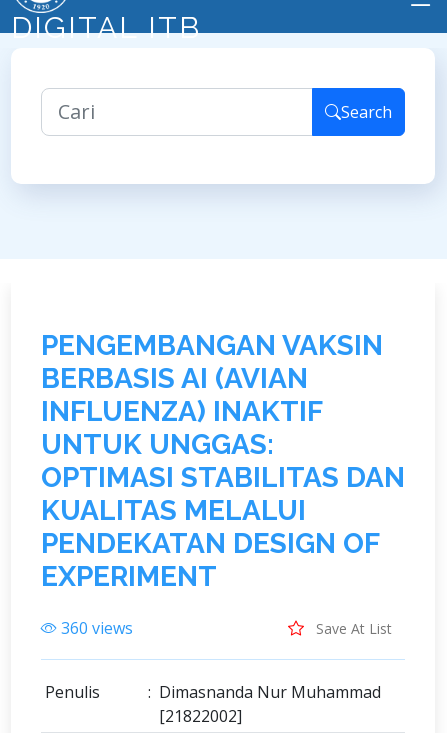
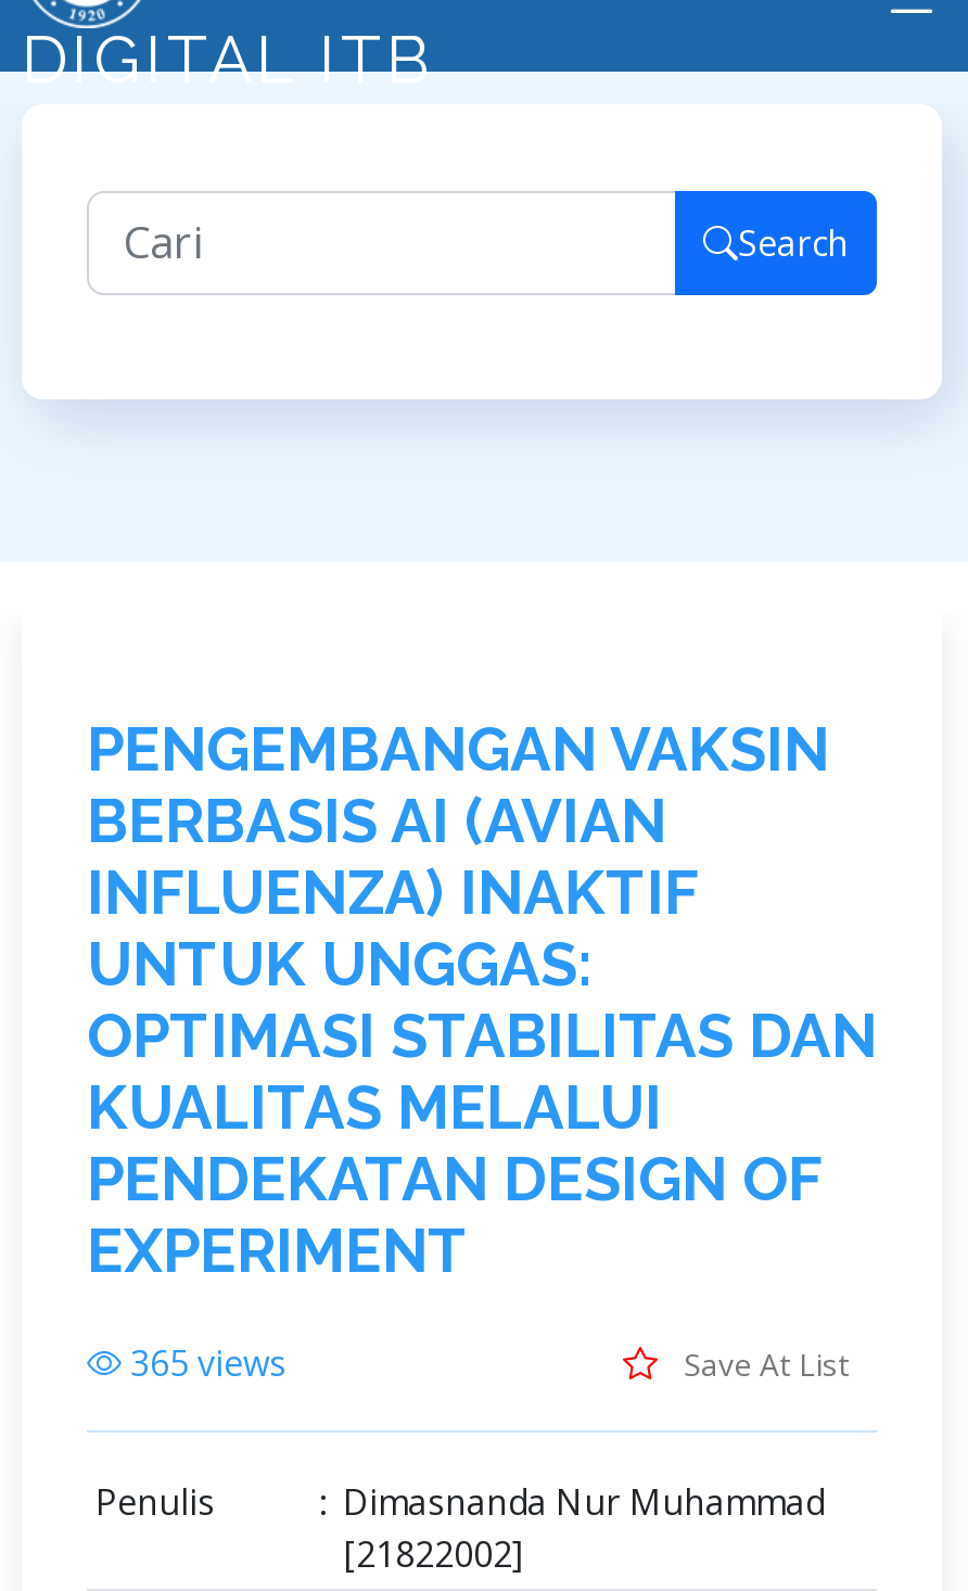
- 360 views
+ 365 views
